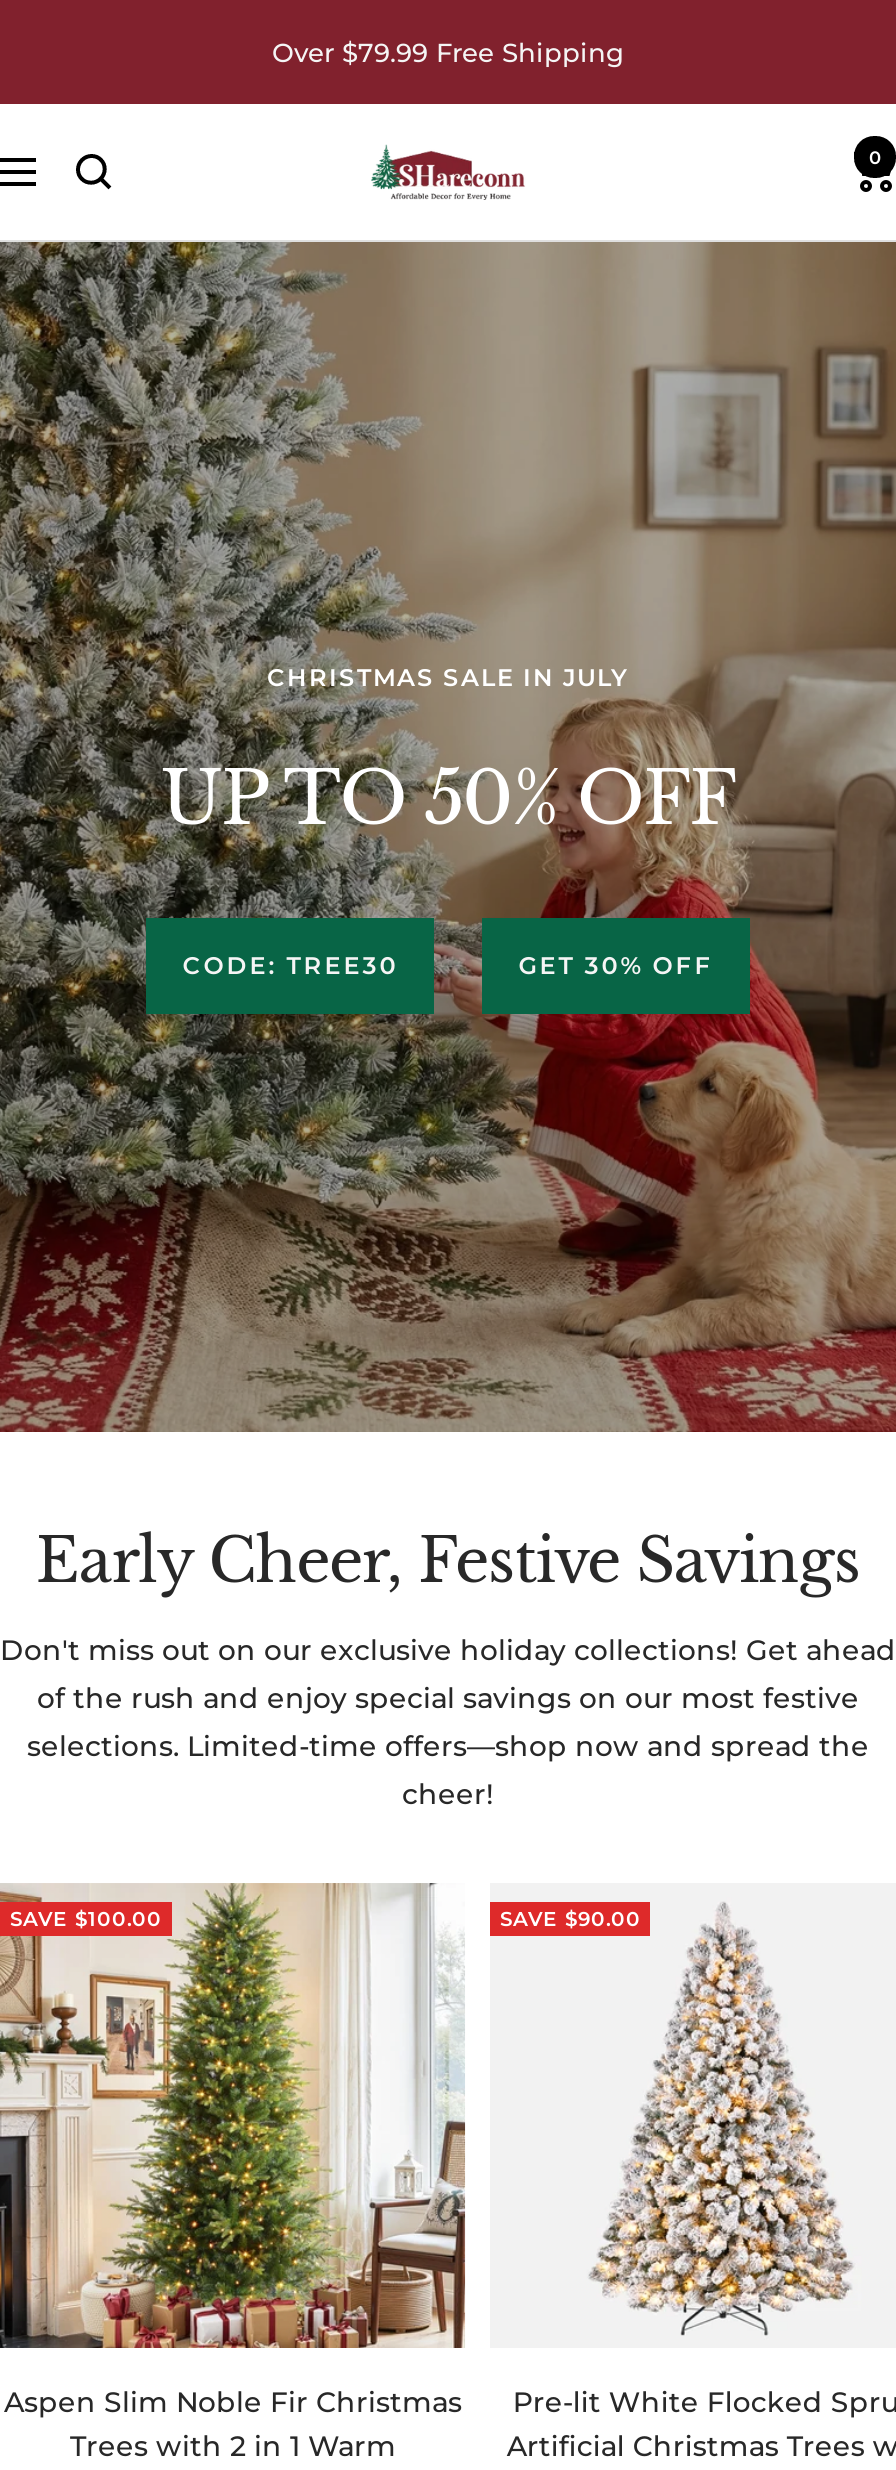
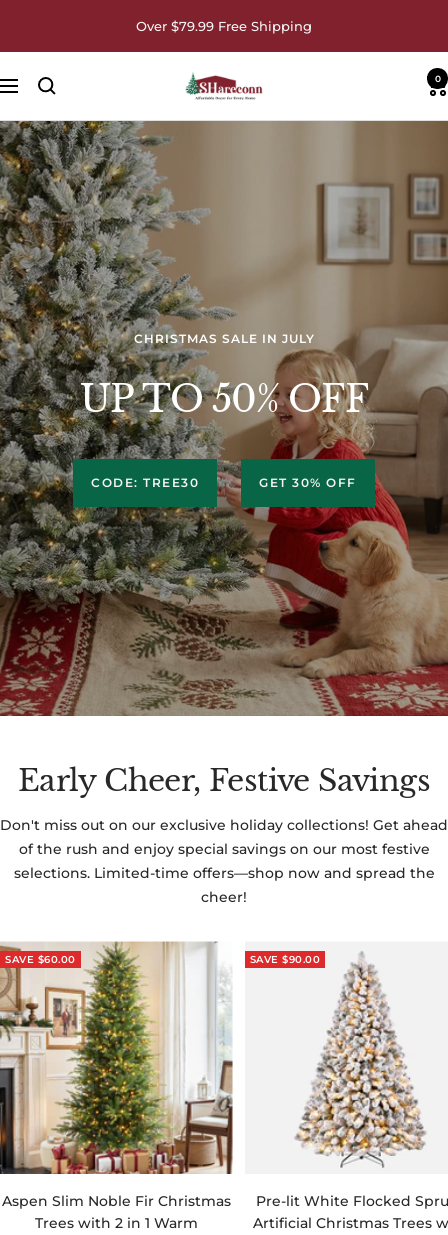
- SAVE $100.00
+ SAVE $60.00
